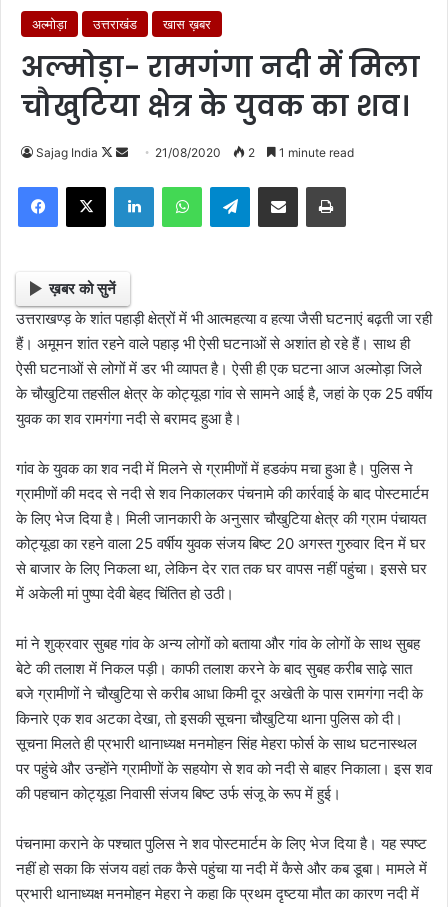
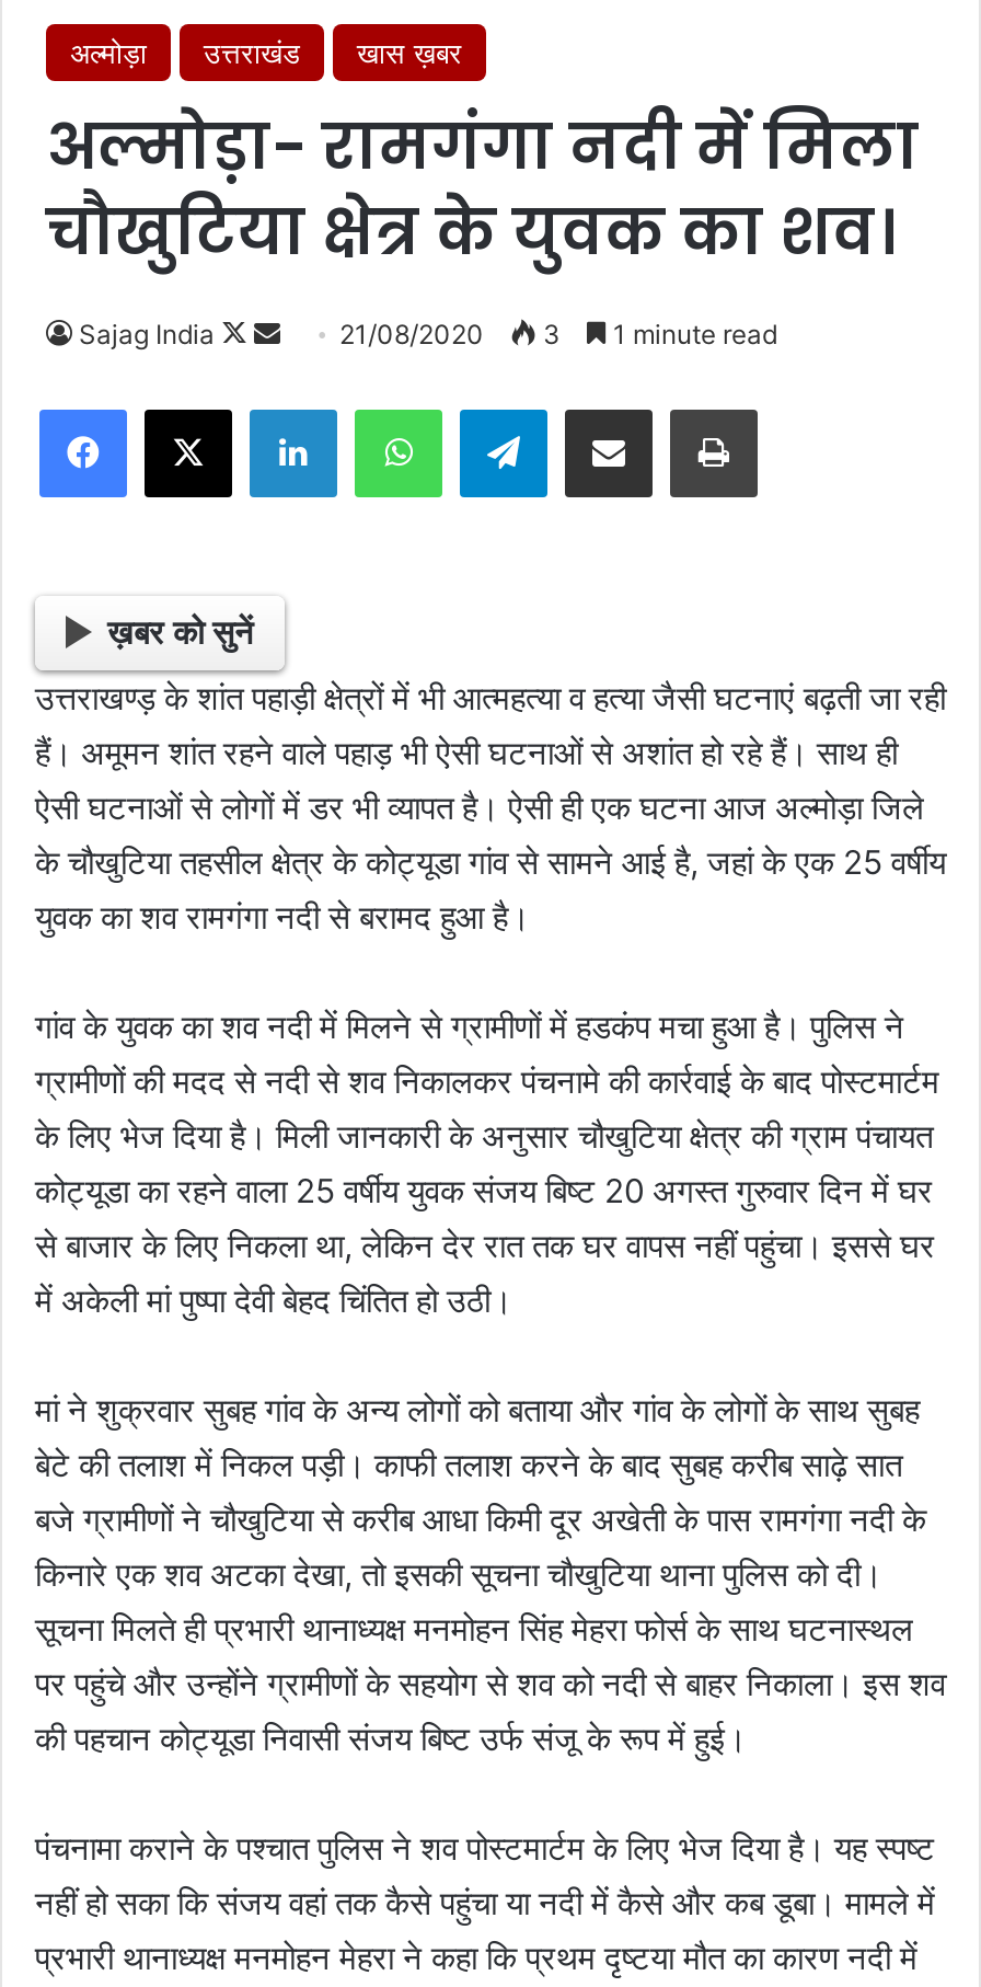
- 2
+ 3
